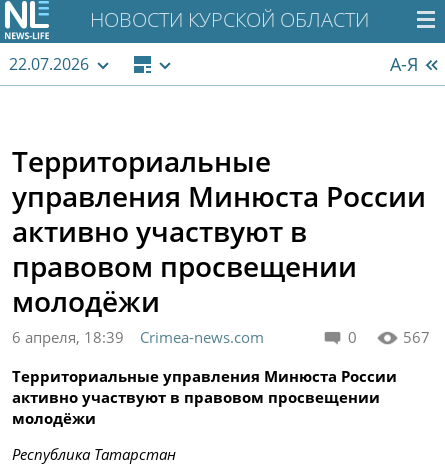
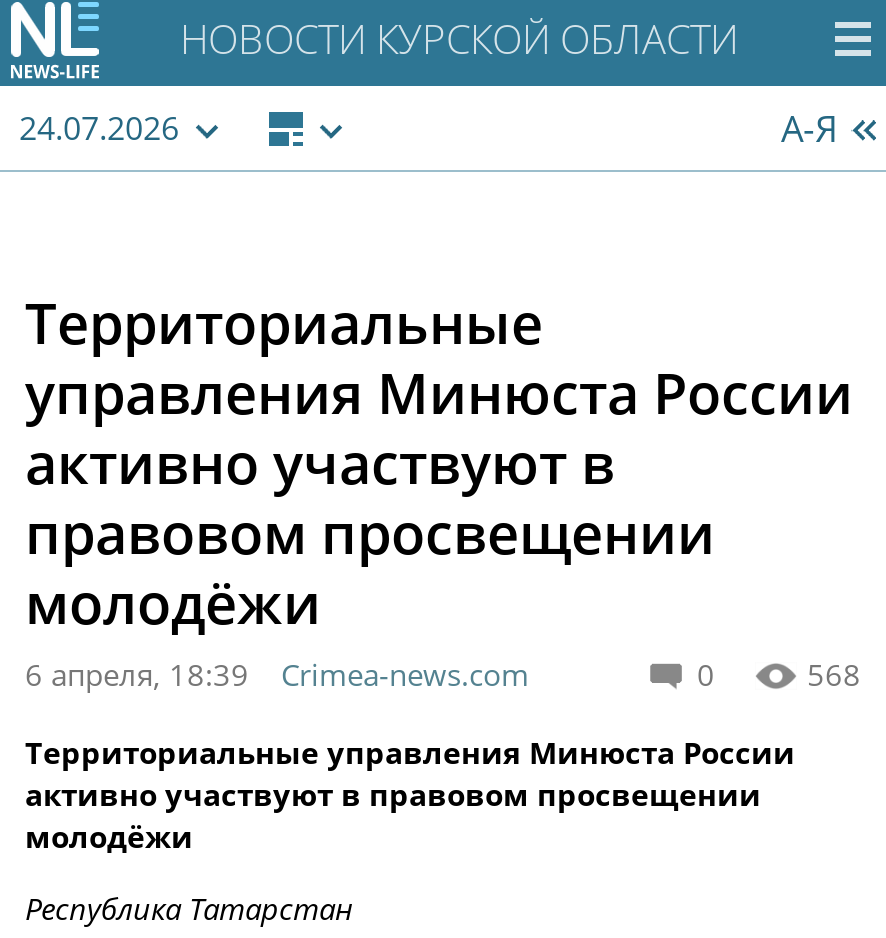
- 22.07.2026
+ 24.07.2026

- 567
+ 568
